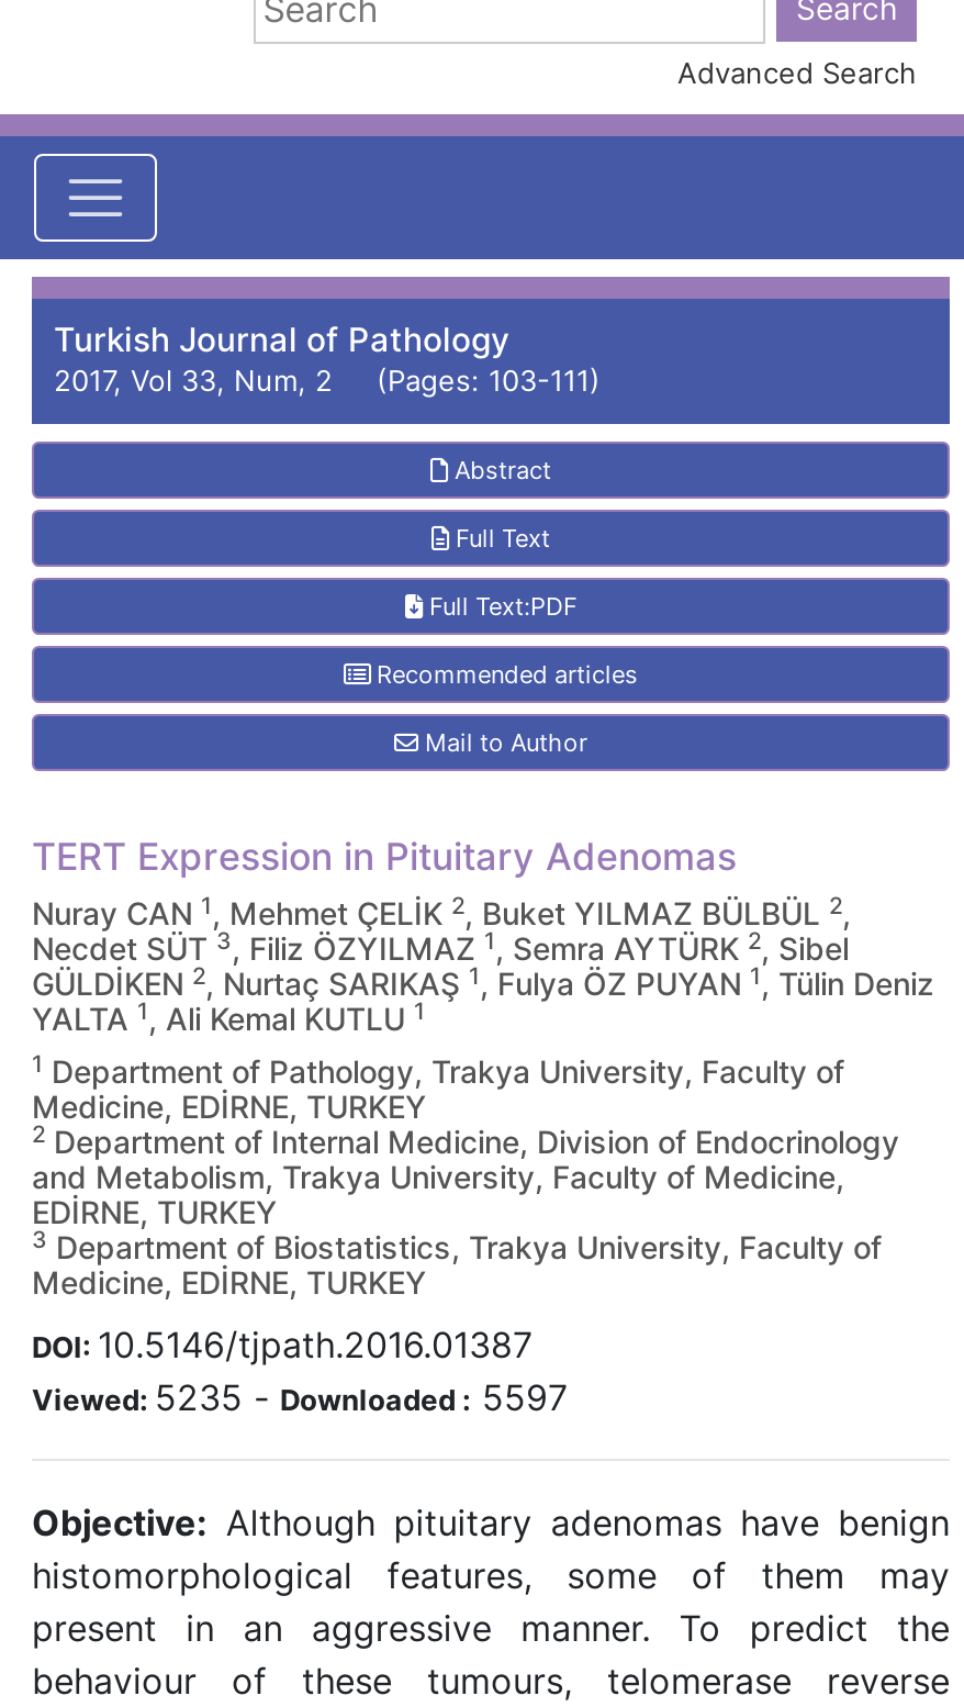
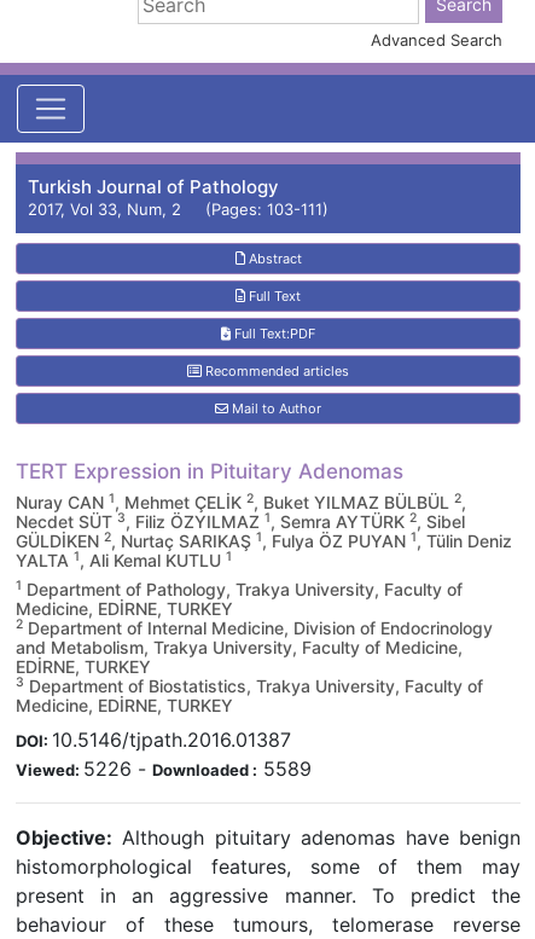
- Viewed: 5235 - Downloaded : 5597
+ Viewed: 5226 - Downloaded : 5589
